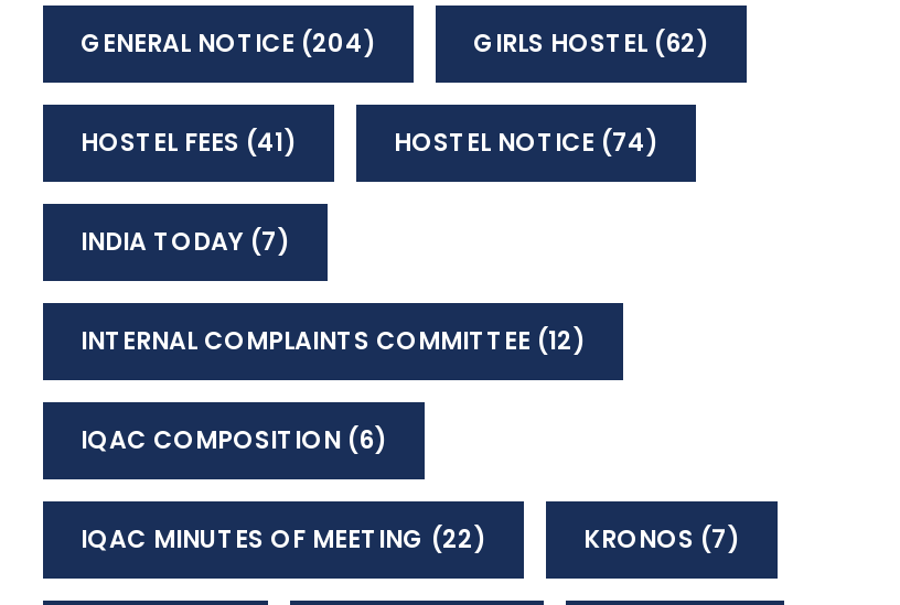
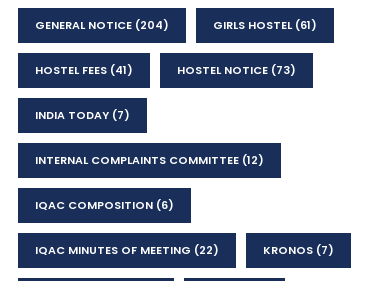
- GIRLS HOSTEL (62)
+ GIRLS HOSTEL (61)

- HOSTEL NOTICE (74)
+ HOSTEL NOTICE (73)
